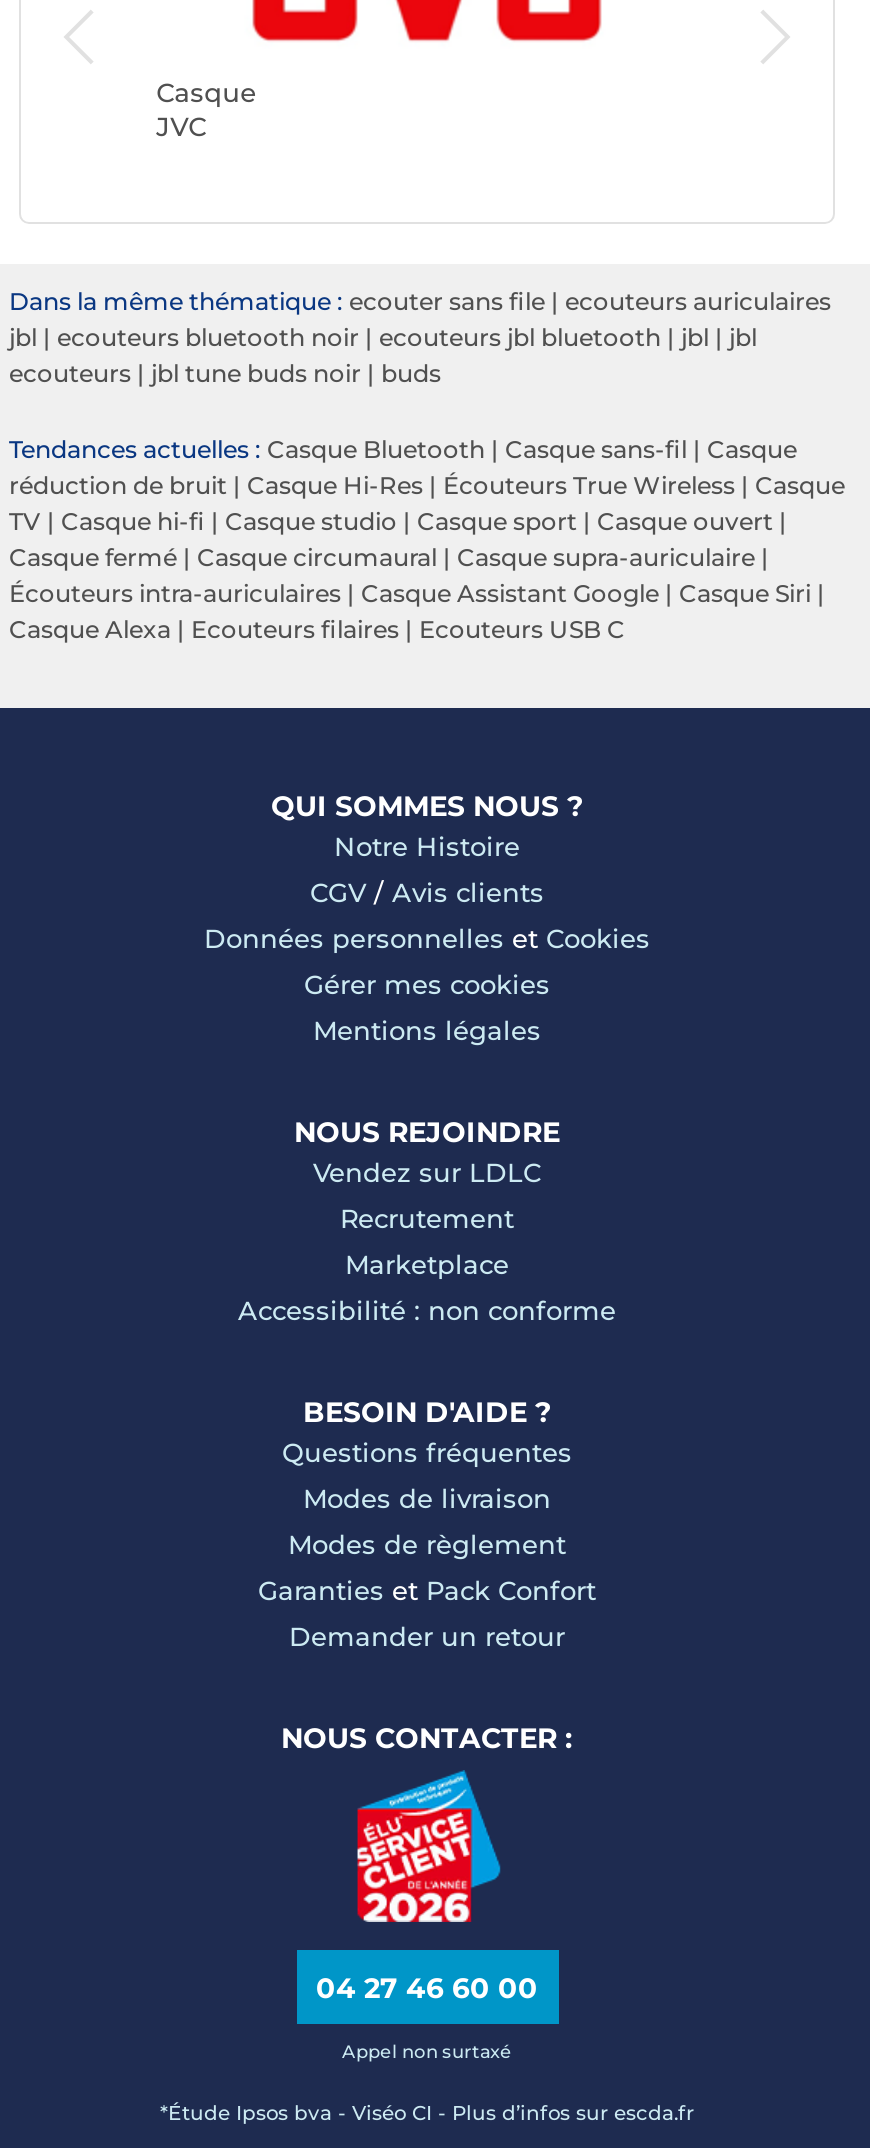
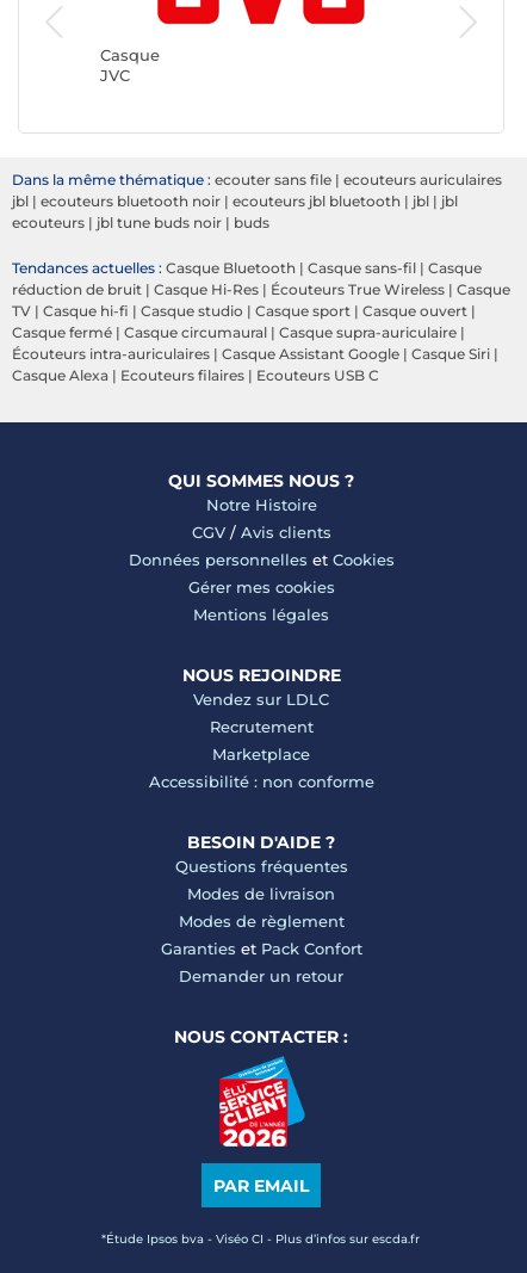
- 04 27 46 60 00
- Appel non surtaxé
+ PAR EMAIL
